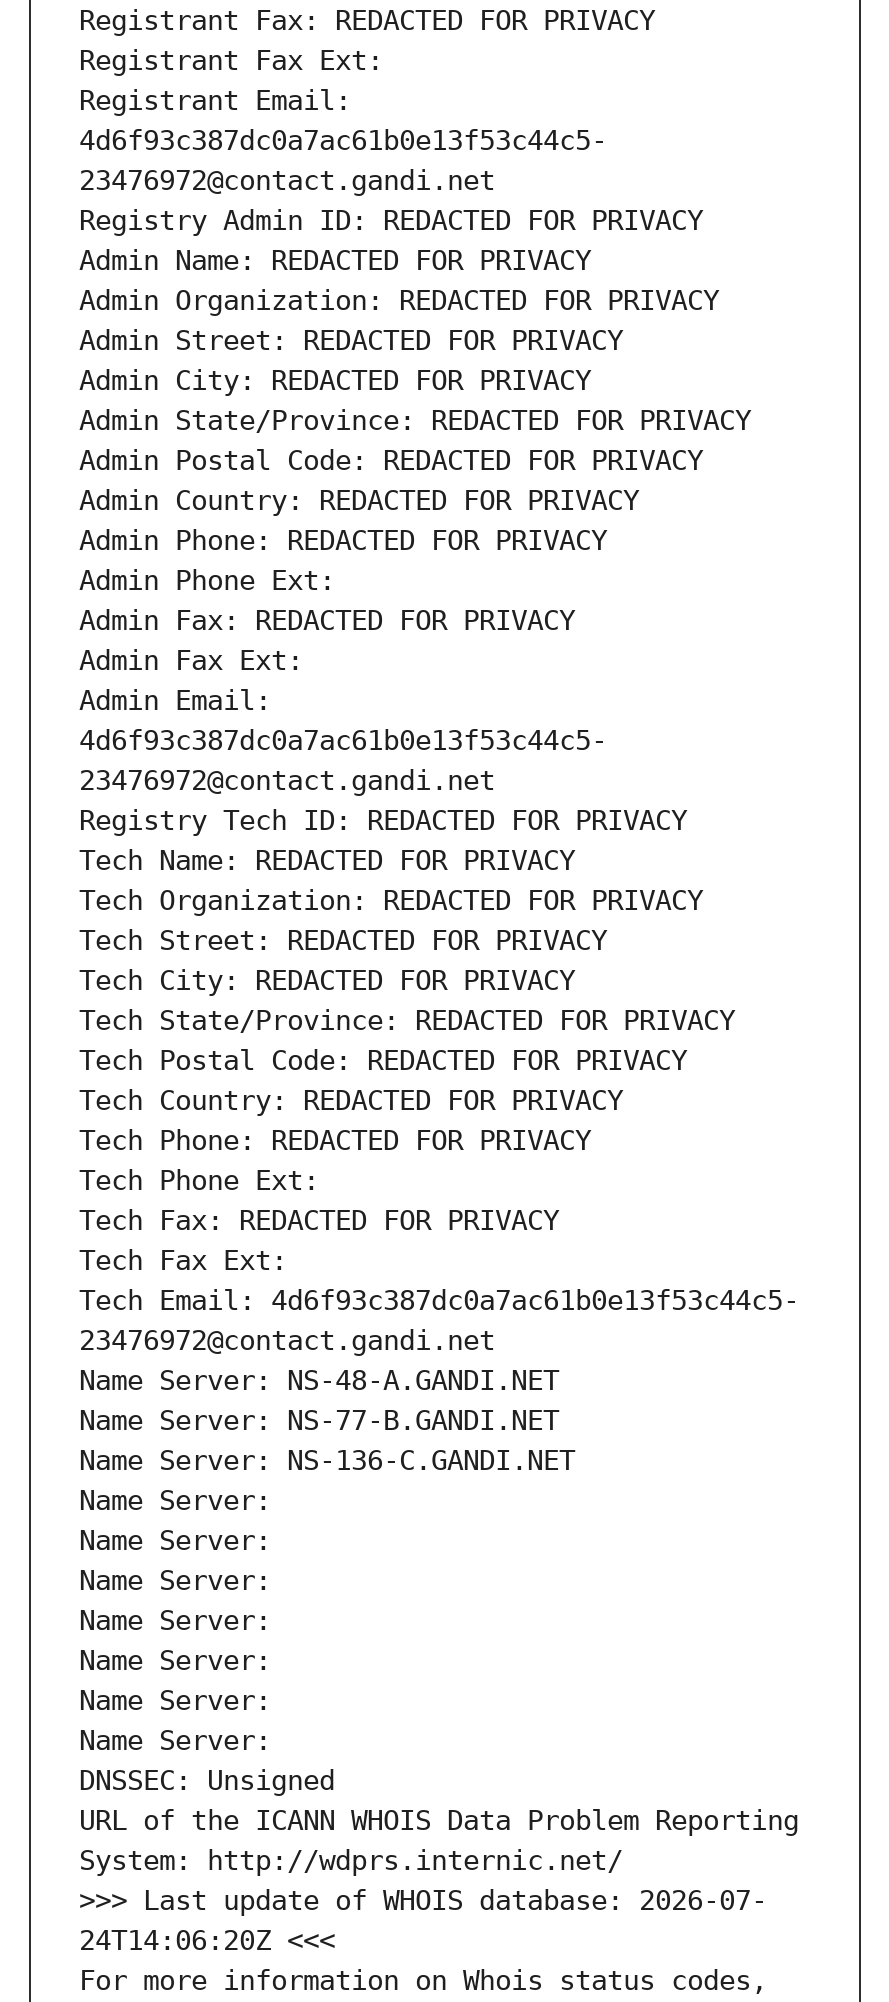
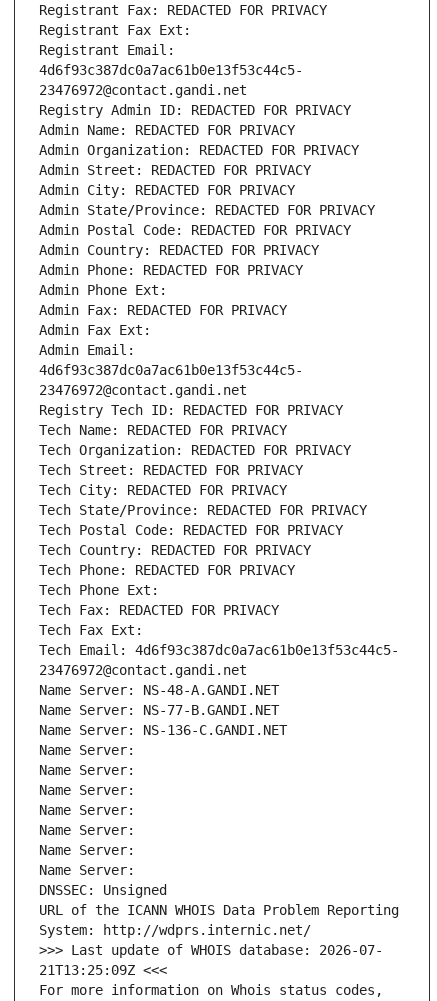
- 24T14:06:20Z <<<
+ 21T13:25:09Z <<<
